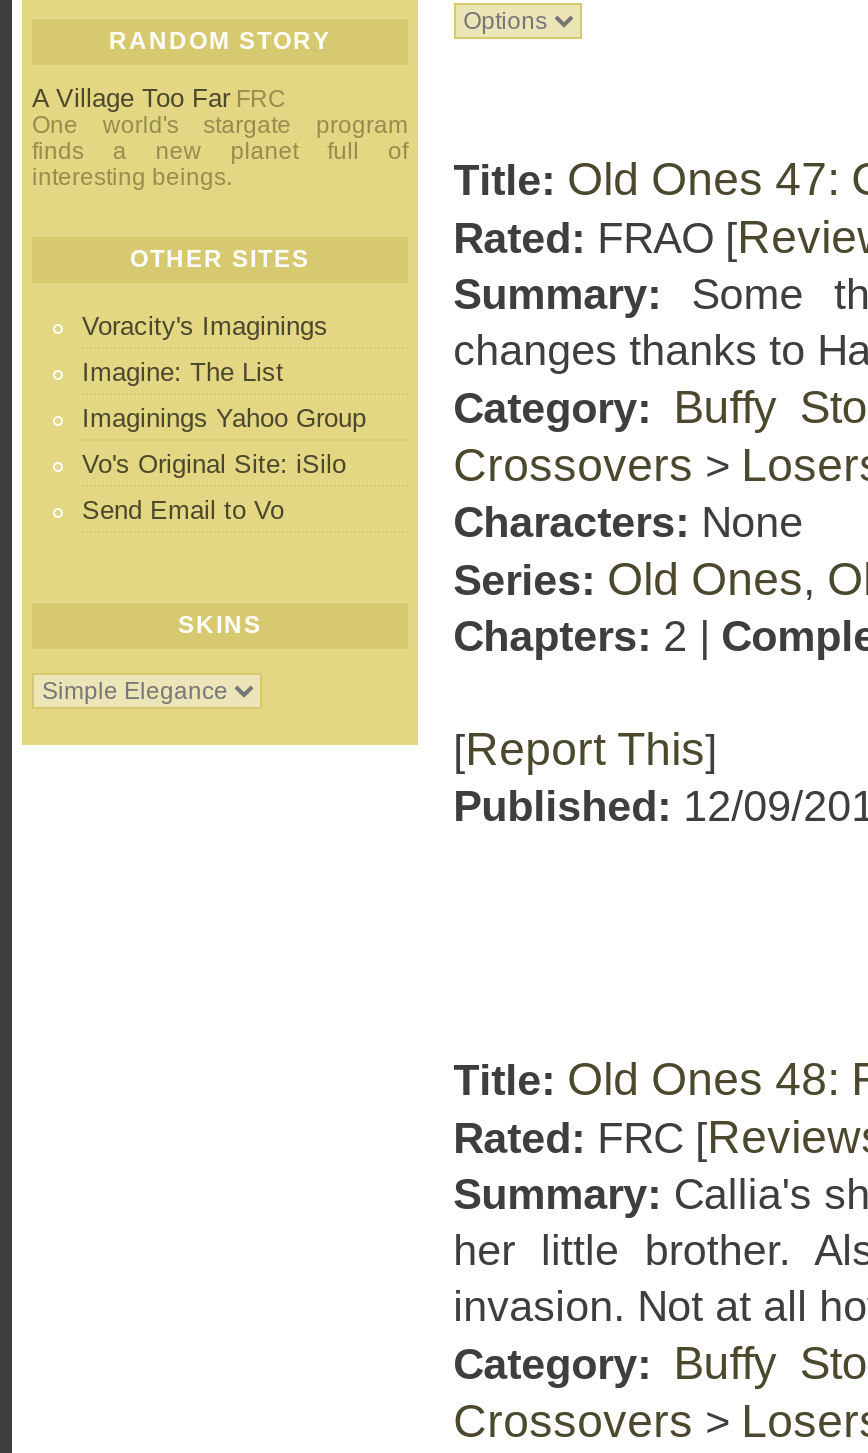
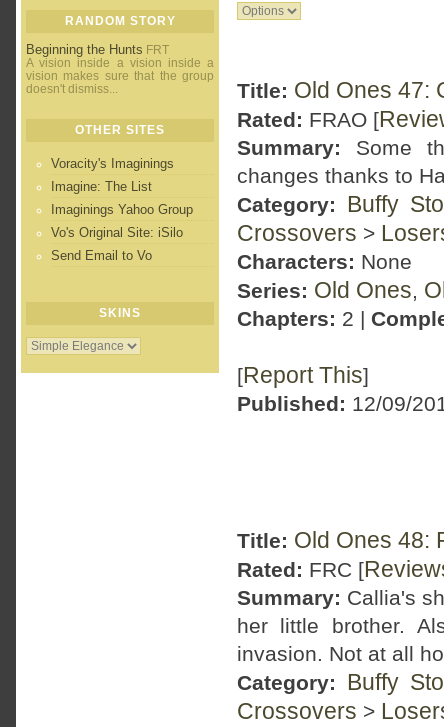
- A Village Too Far FRC
- One world's stargate program
- finds a new planet full of
- interesting beings.
+ Beginning the Hunts FRT
+ A vision inside a vision inside a
+ vision makes sure that the group
+ doesn't dismiss...
